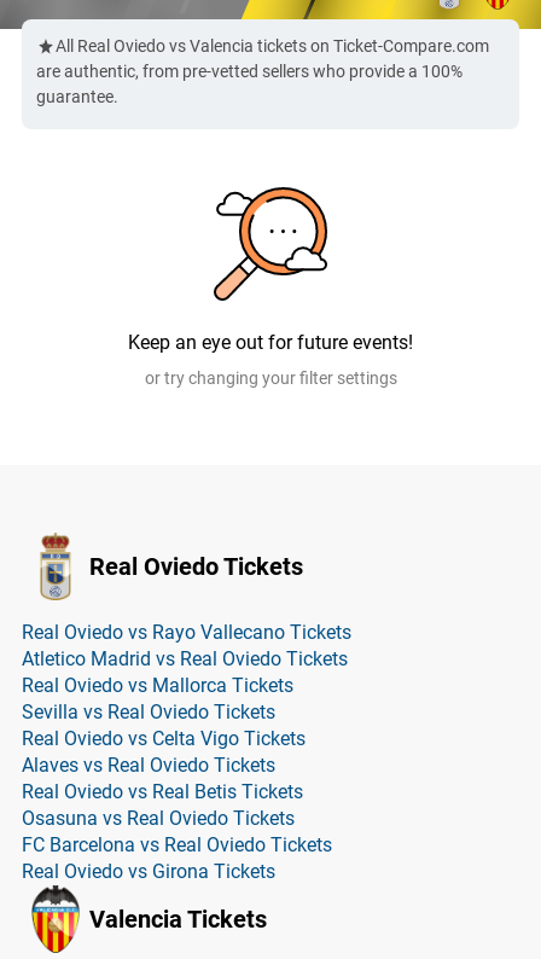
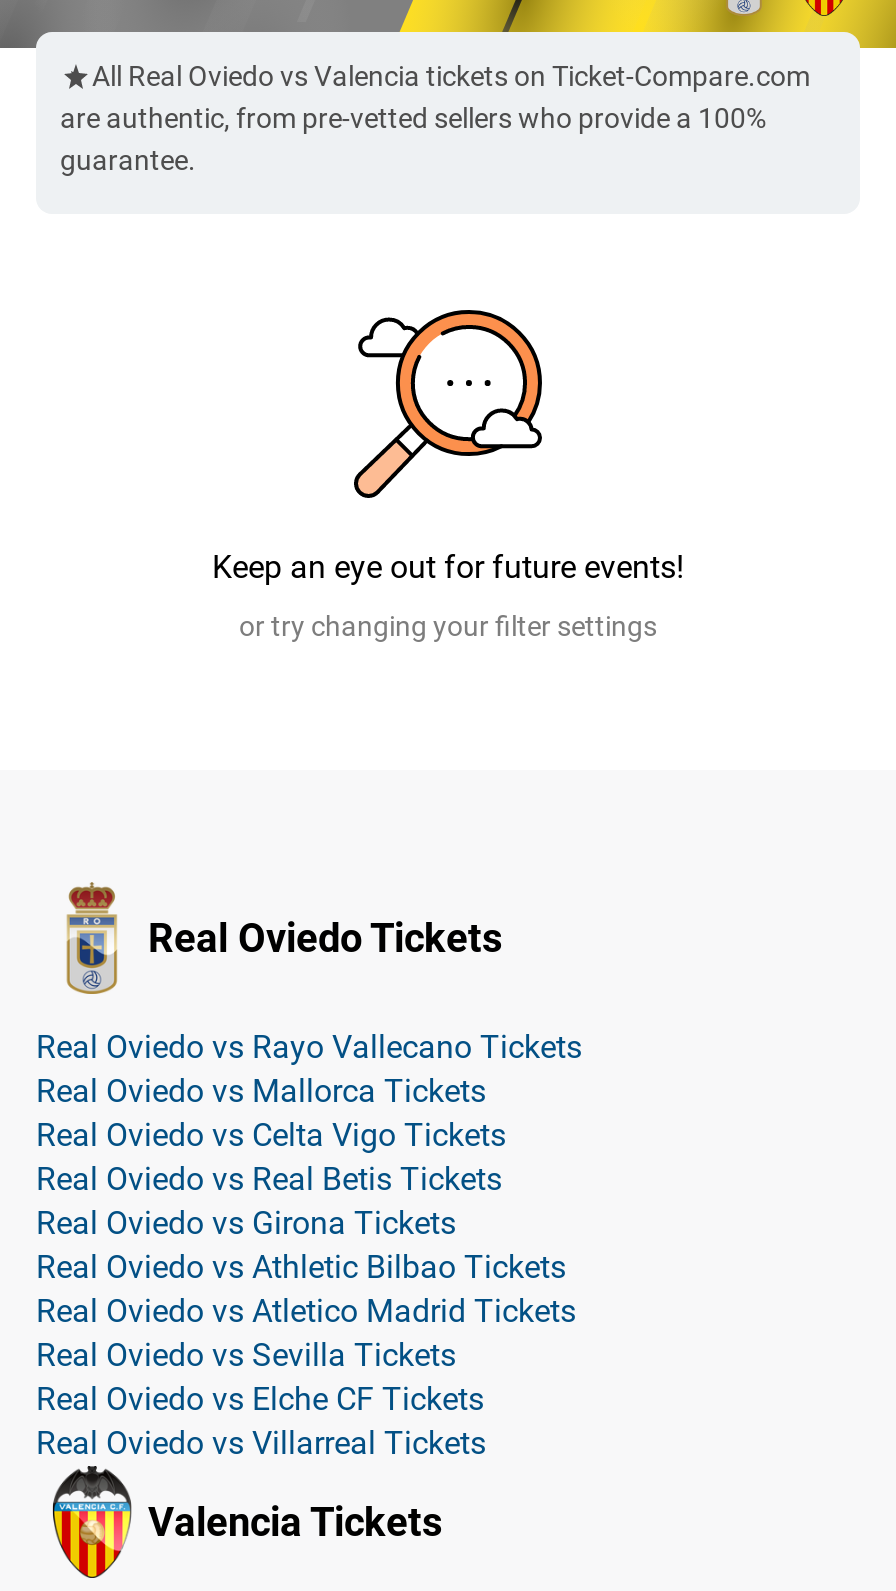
- Atletico Madrid vs Real Oviedo Tickets

moved up: Real Oviedo vs Mallorca Tickets

- Sevilla vs Real Oviedo Tickets

moved up: Real Oviedo vs Celta Vigo Tickets

- Alaves vs Real Oviedo Tickets

moved up: Real Oviedo vs Real Betis Tickets

- Osasuna vs Real Oviedo Tickets
- FC Barcelona vs Real Oviedo Tickets

moved up: Real Oviedo vs Girona Tickets

+ Real Oviedo vs Athletic Bilbao Tickets
+ Real Oviedo vs Atletico Madrid Tickets
+ Real Oviedo vs Sevilla Tickets
+ Real Oviedo vs Elche CF Tickets
+ Real Oviedo vs Villarreal Tickets
